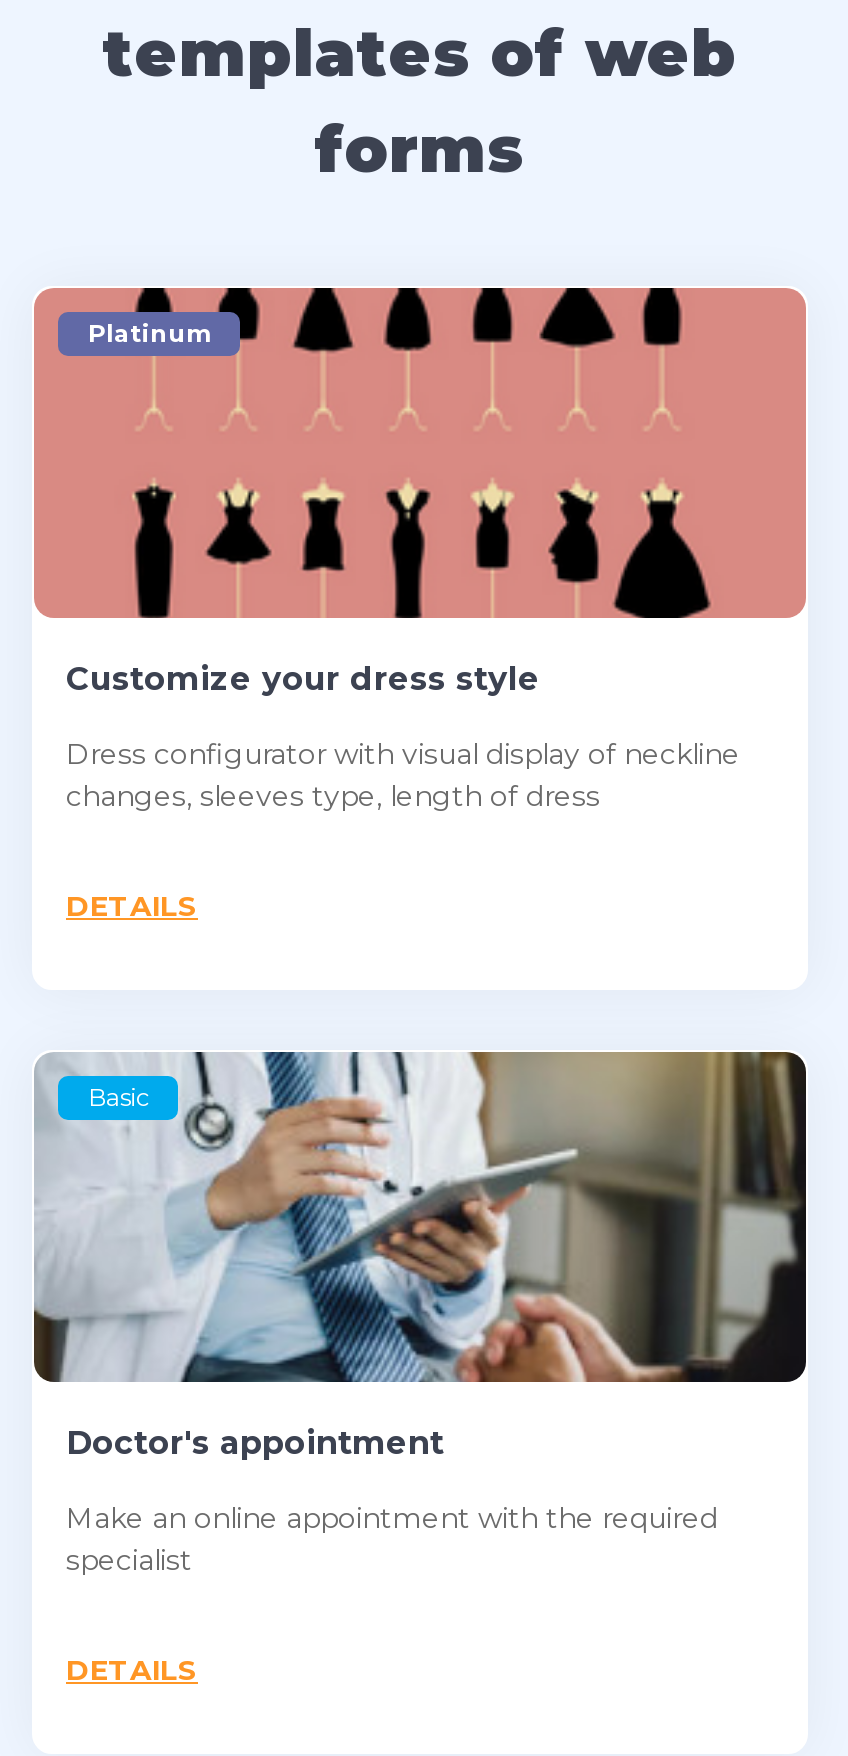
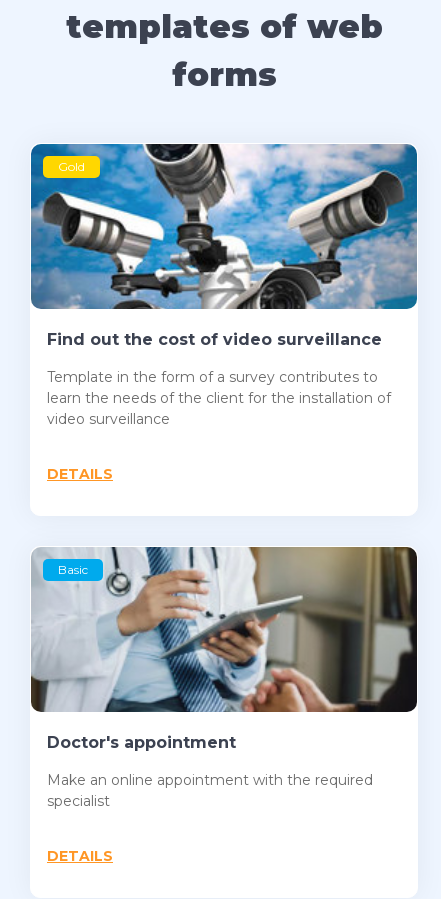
- [image]
- Platinum
+ [image]
+ Gold

- Customize your dress style
+ Find out the cost of video surveillance

- Dress configurator with visual display of neckline
- changes, sleeves type, length of dress
+ Template in the form of a survey contributes to
+ learn the needs of the client for the installation of
+ video surveillance
